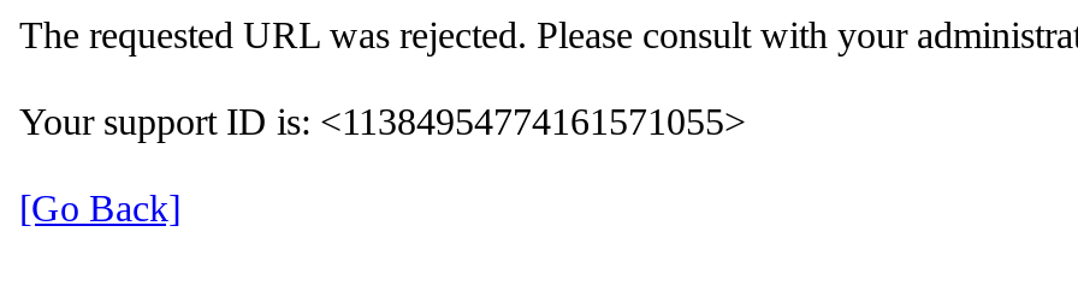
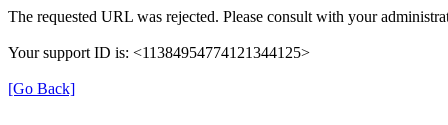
- Your support ID is: <11384954774161571055>
+ Your support ID is: <11384954774121344125>
